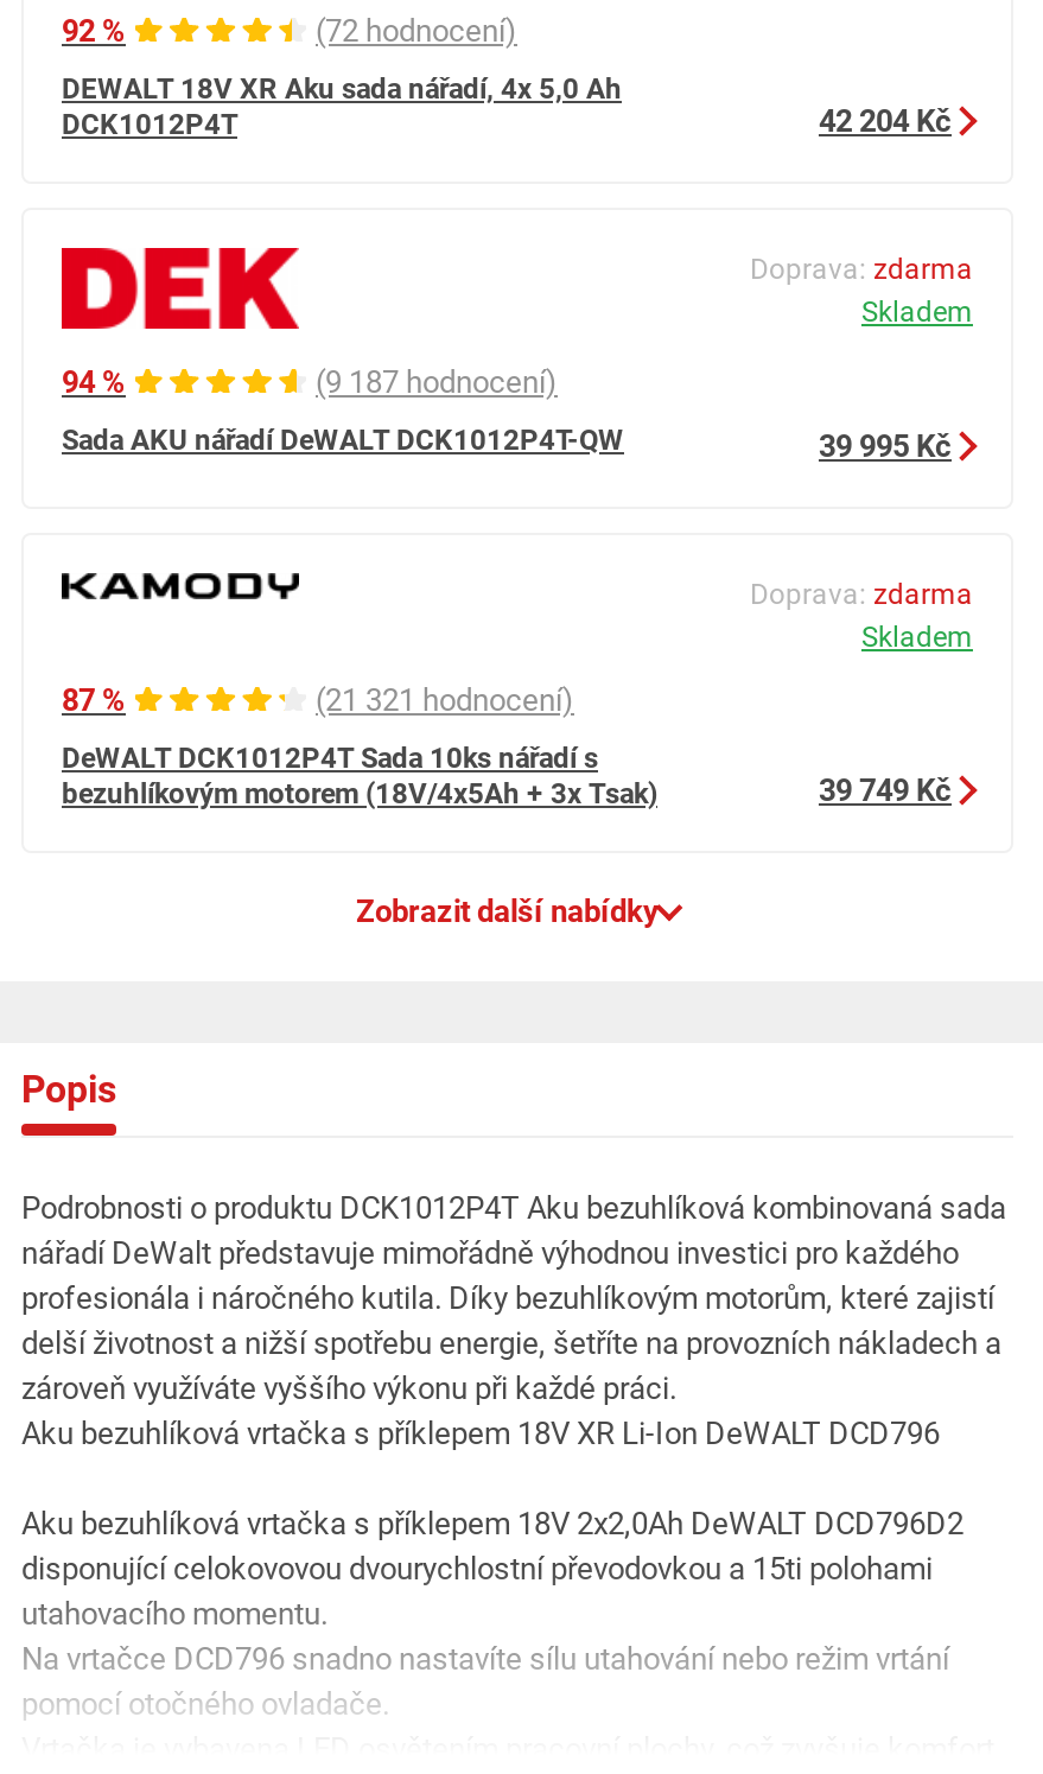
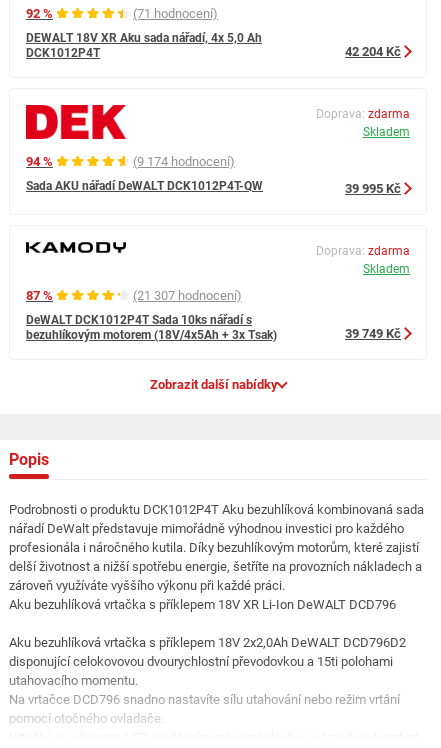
- (72 hodnocení)
+ (71 hodnocení)

- (9 187 hodnocení)
+ (9 174 hodnocení)

- (21 321 hodnocení)
+ (21 307 hodnocení)
